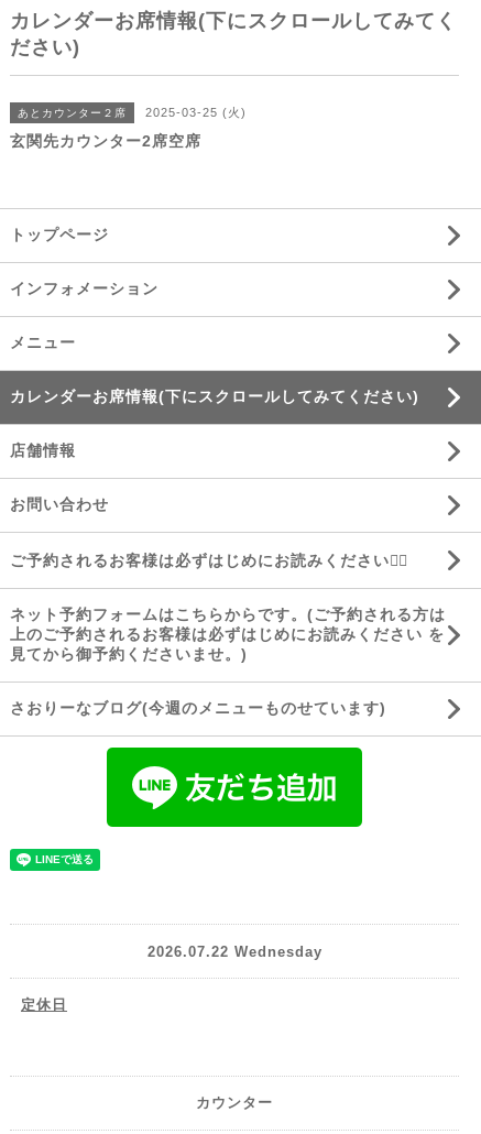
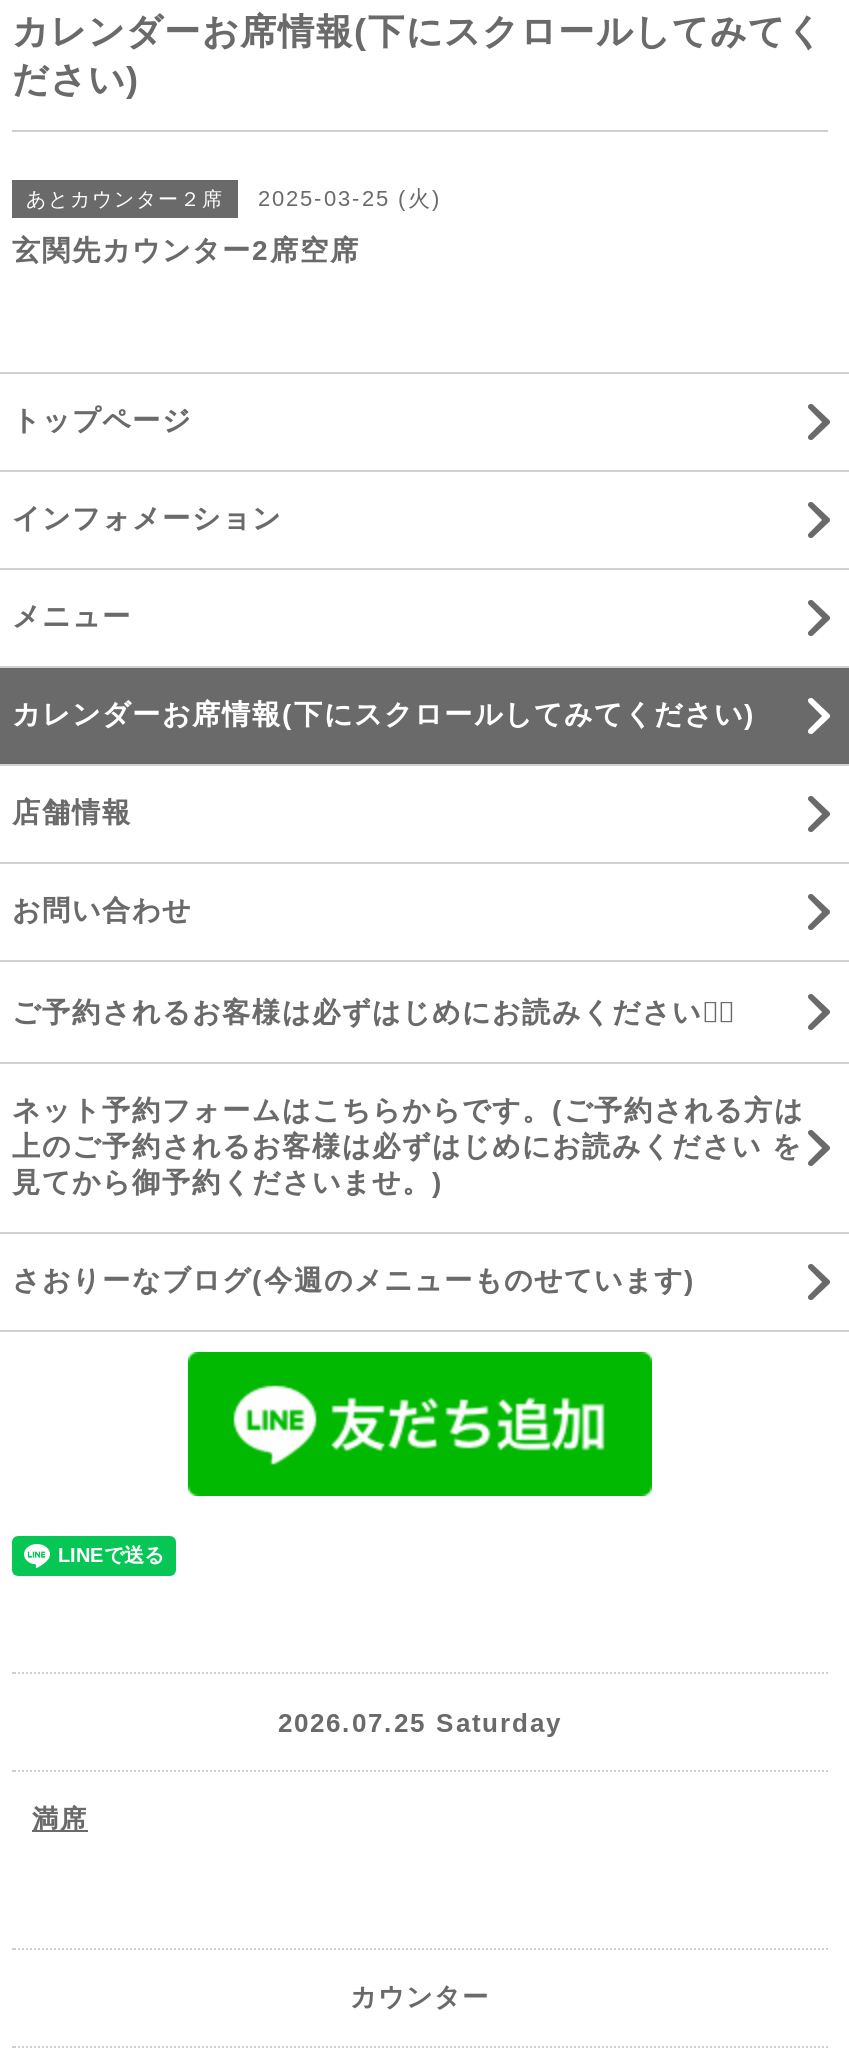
- 2026.07.22 Wednesday
+ 2026.07.25 Saturday

- 定休日
+ 満席
